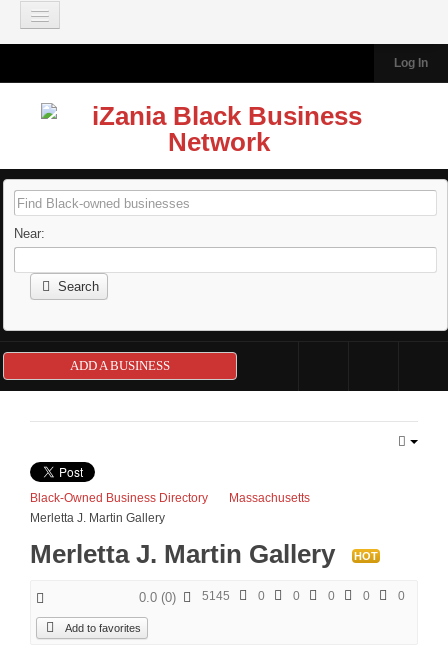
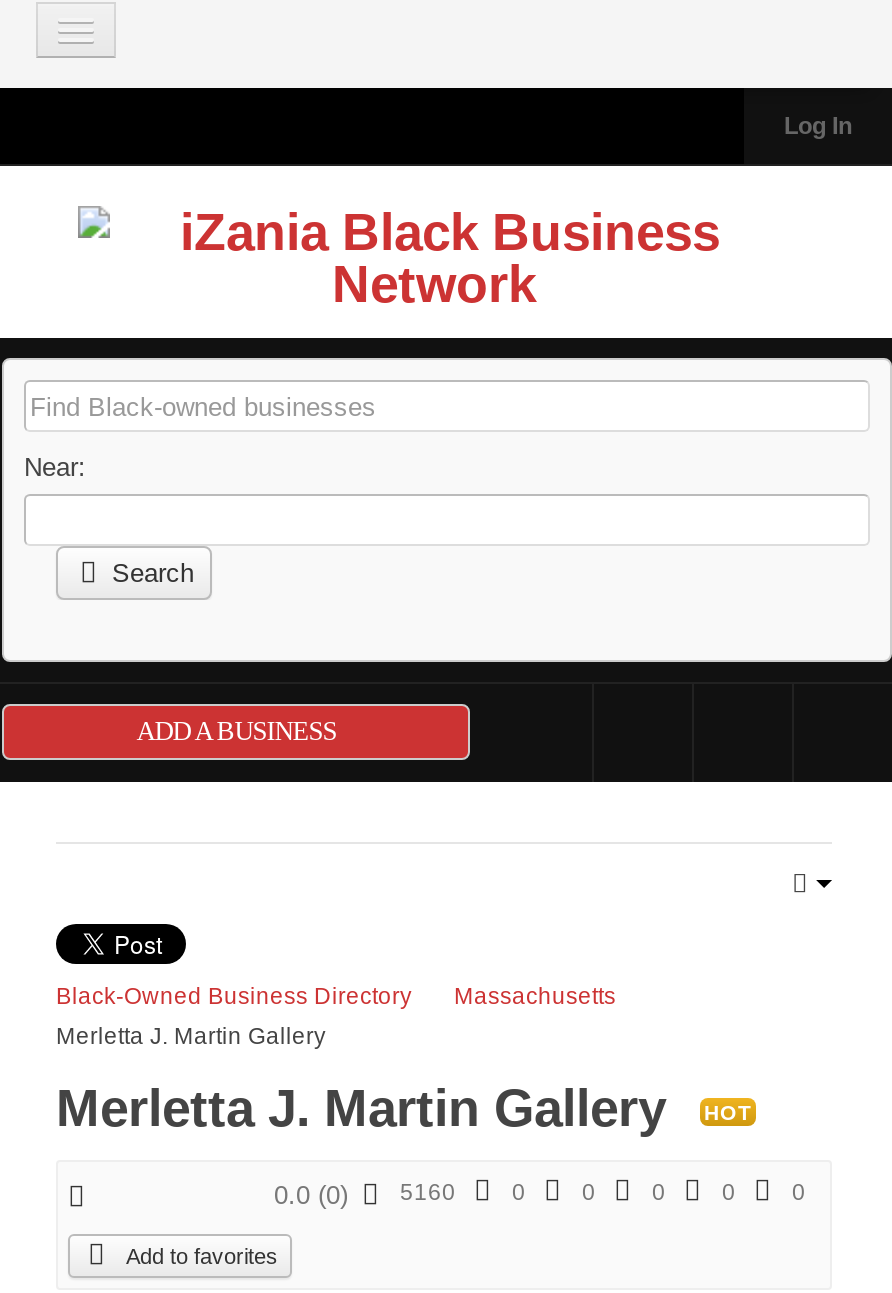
- 0.0 (0) 5145
+ 0.0 (0) 5160
